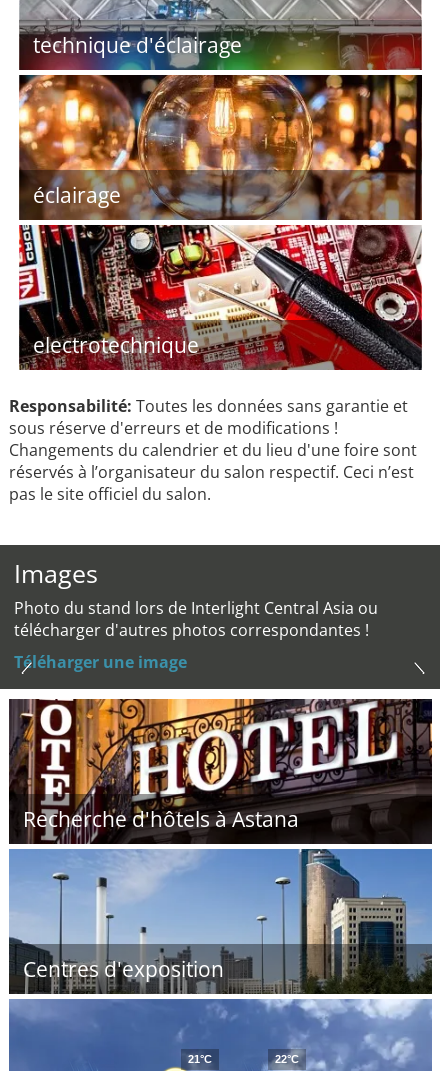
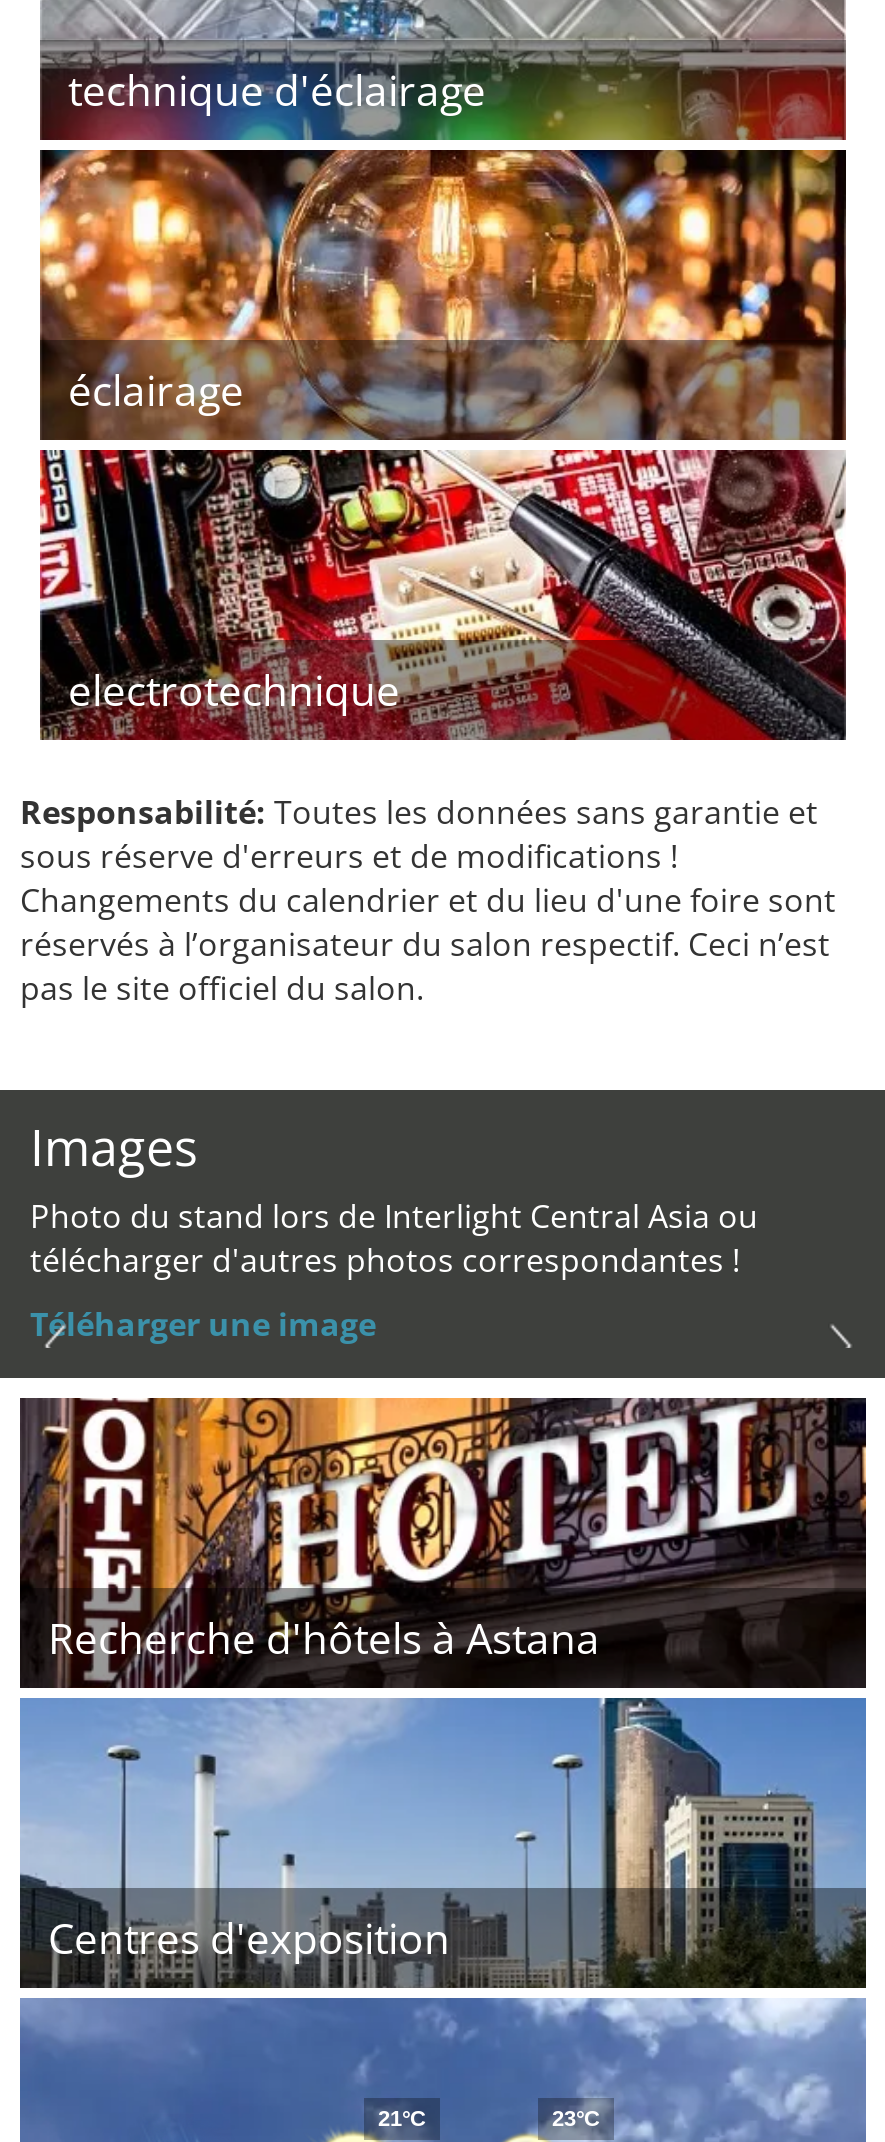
- 22°C
+ 23°C
